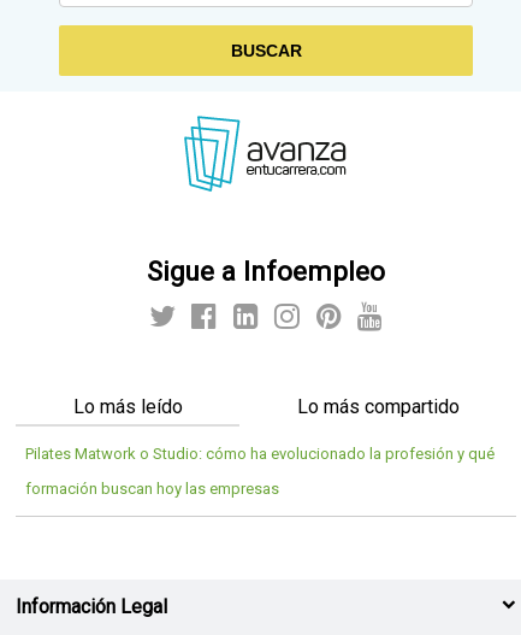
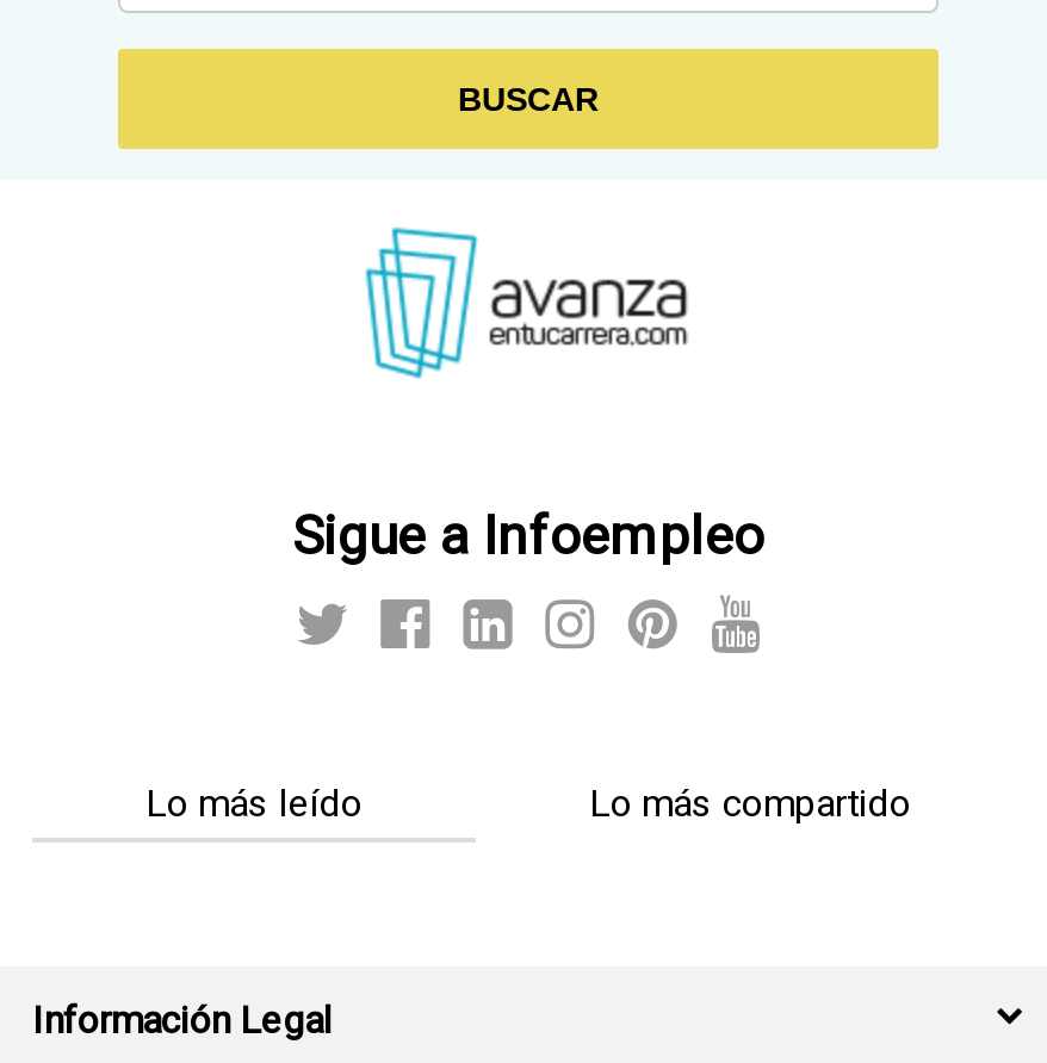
- Pilates Matwork o Studio: cómo ha evolucionado la profesión y qué
- formación buscan hoy las empresas
